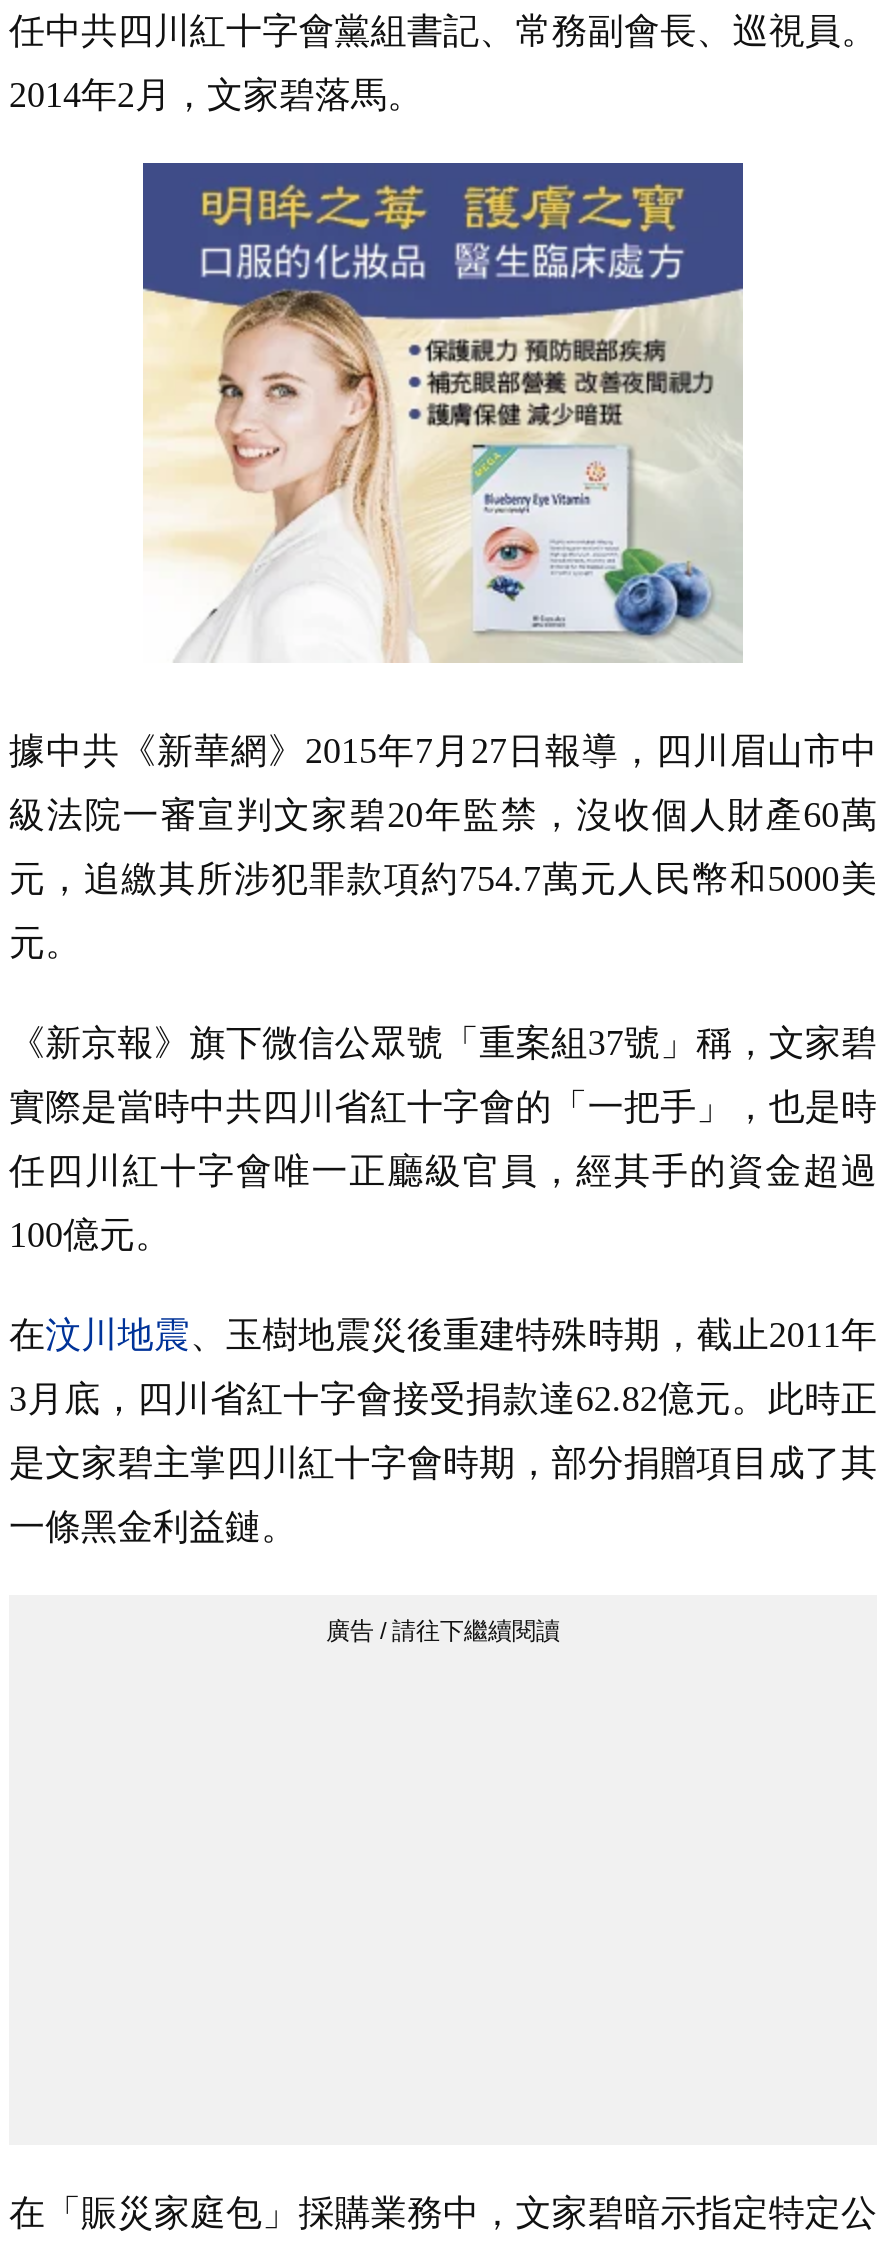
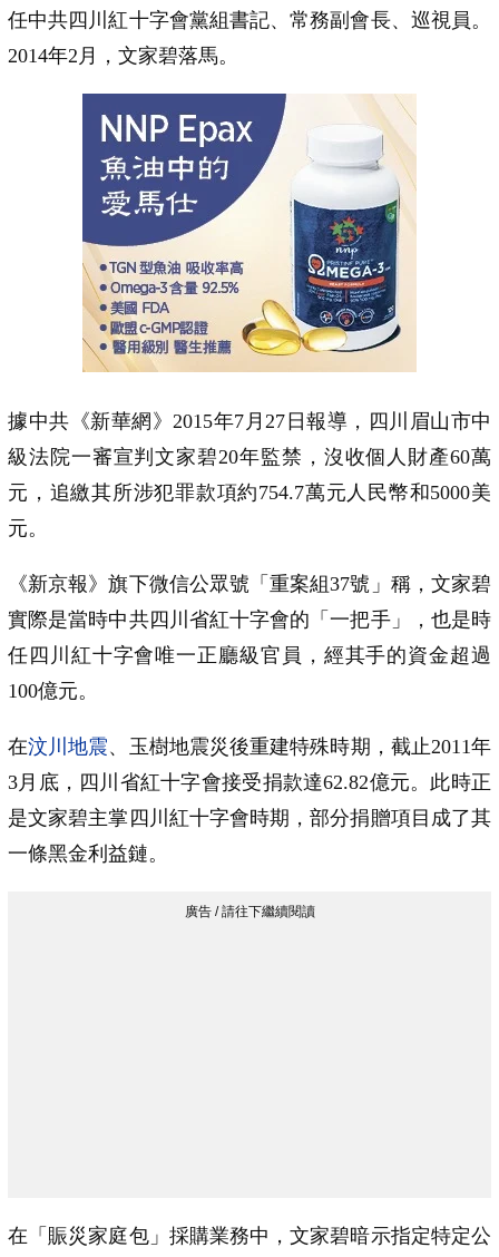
- [image]
+ [image]
